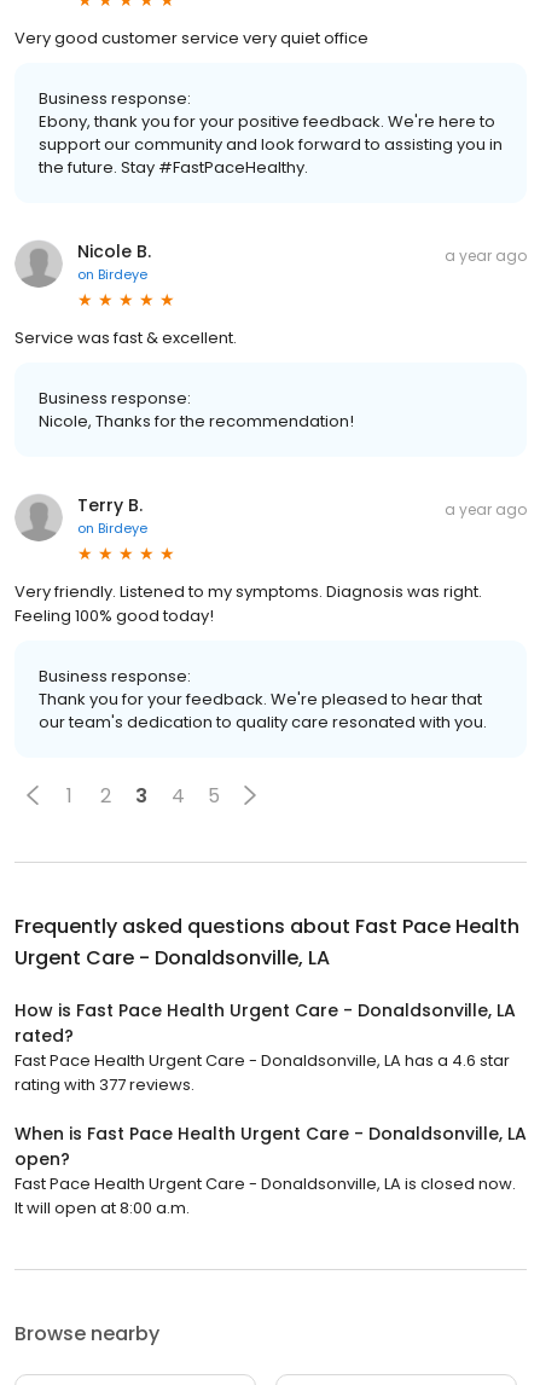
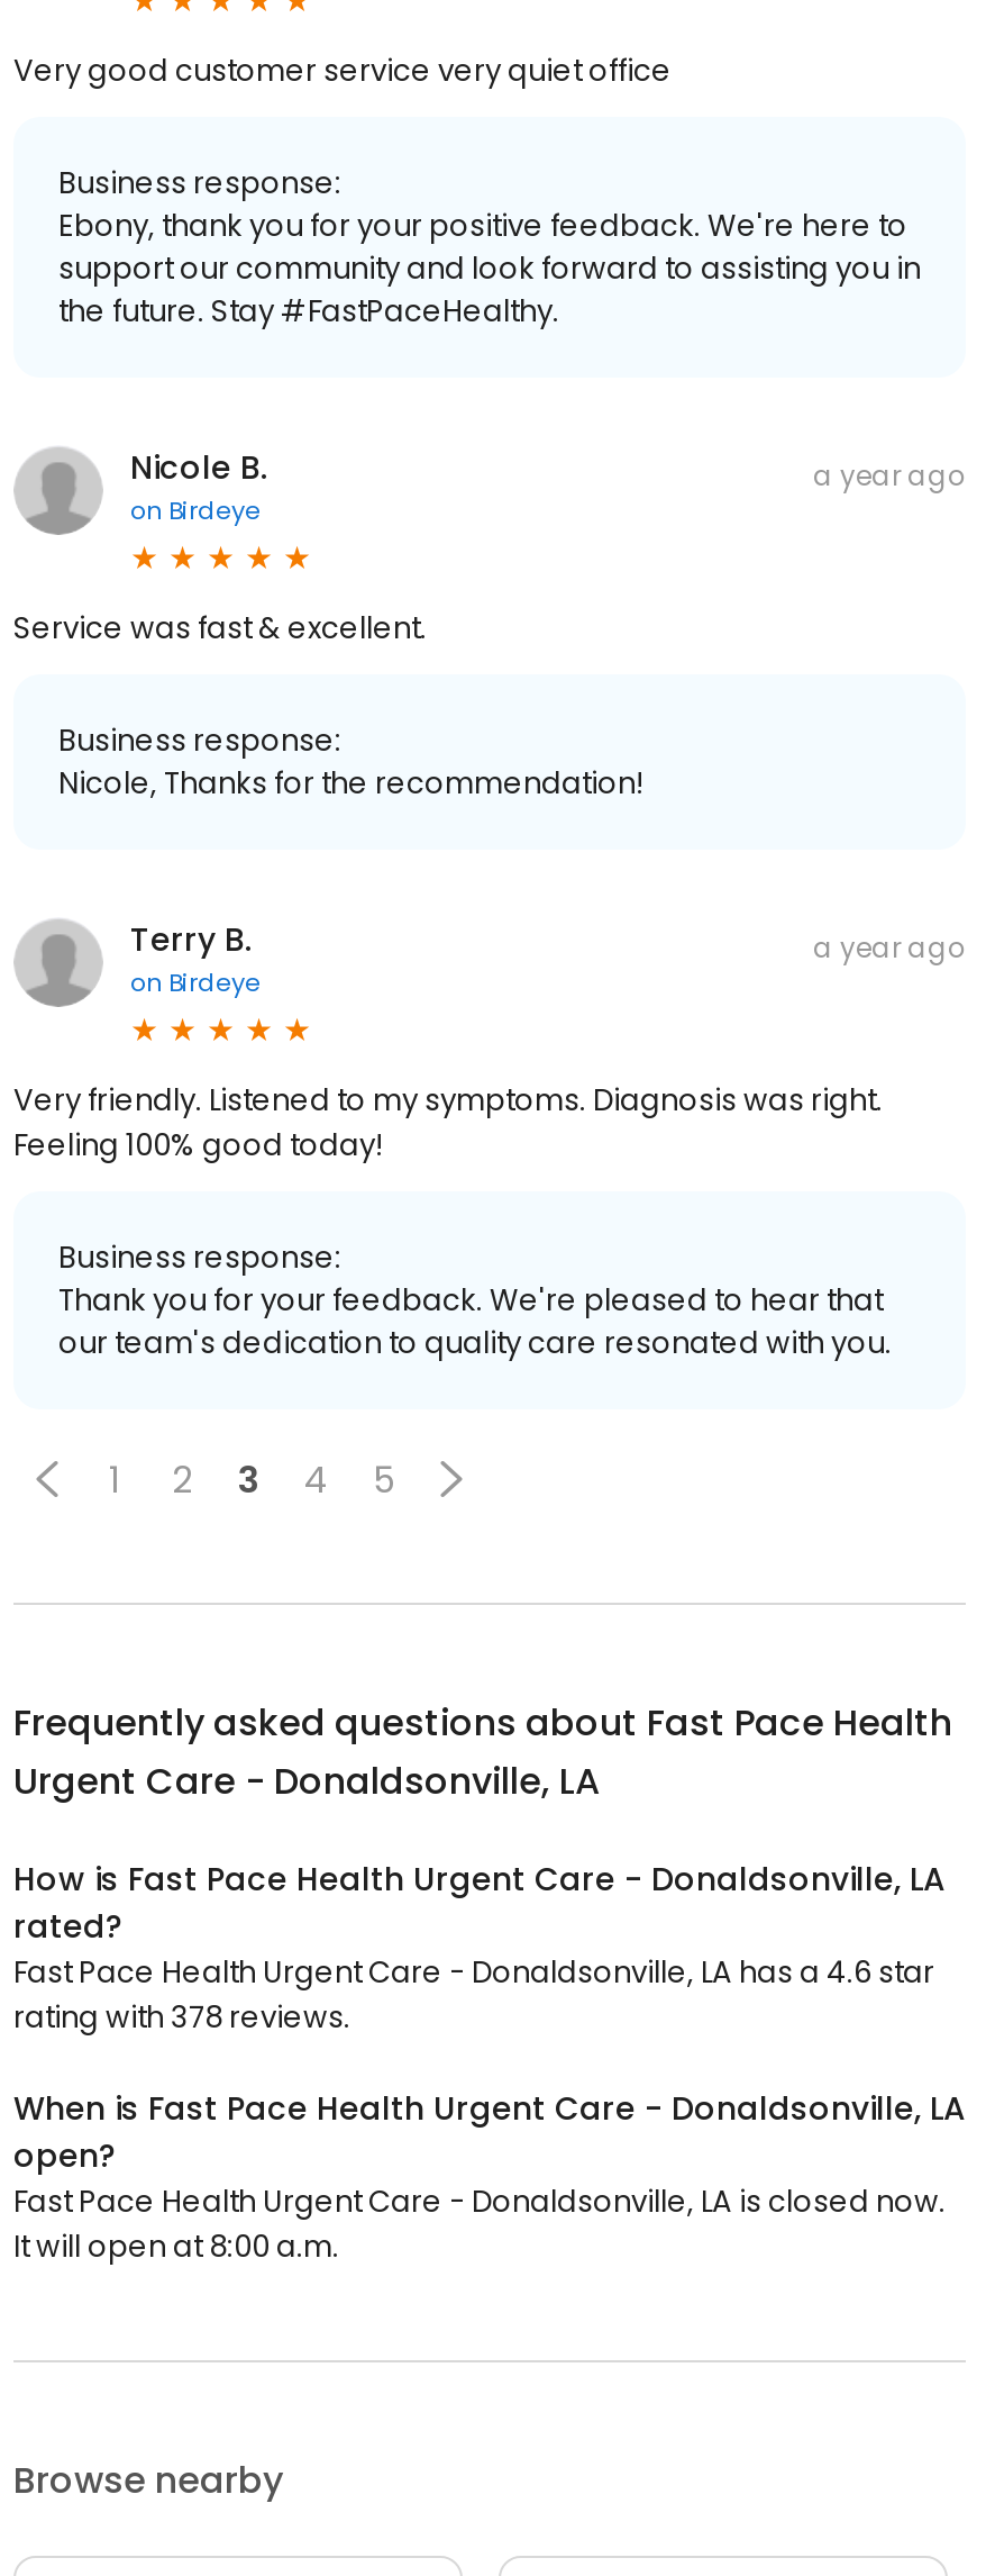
- rating with 377 reviews.
+ rating with 378 reviews.
